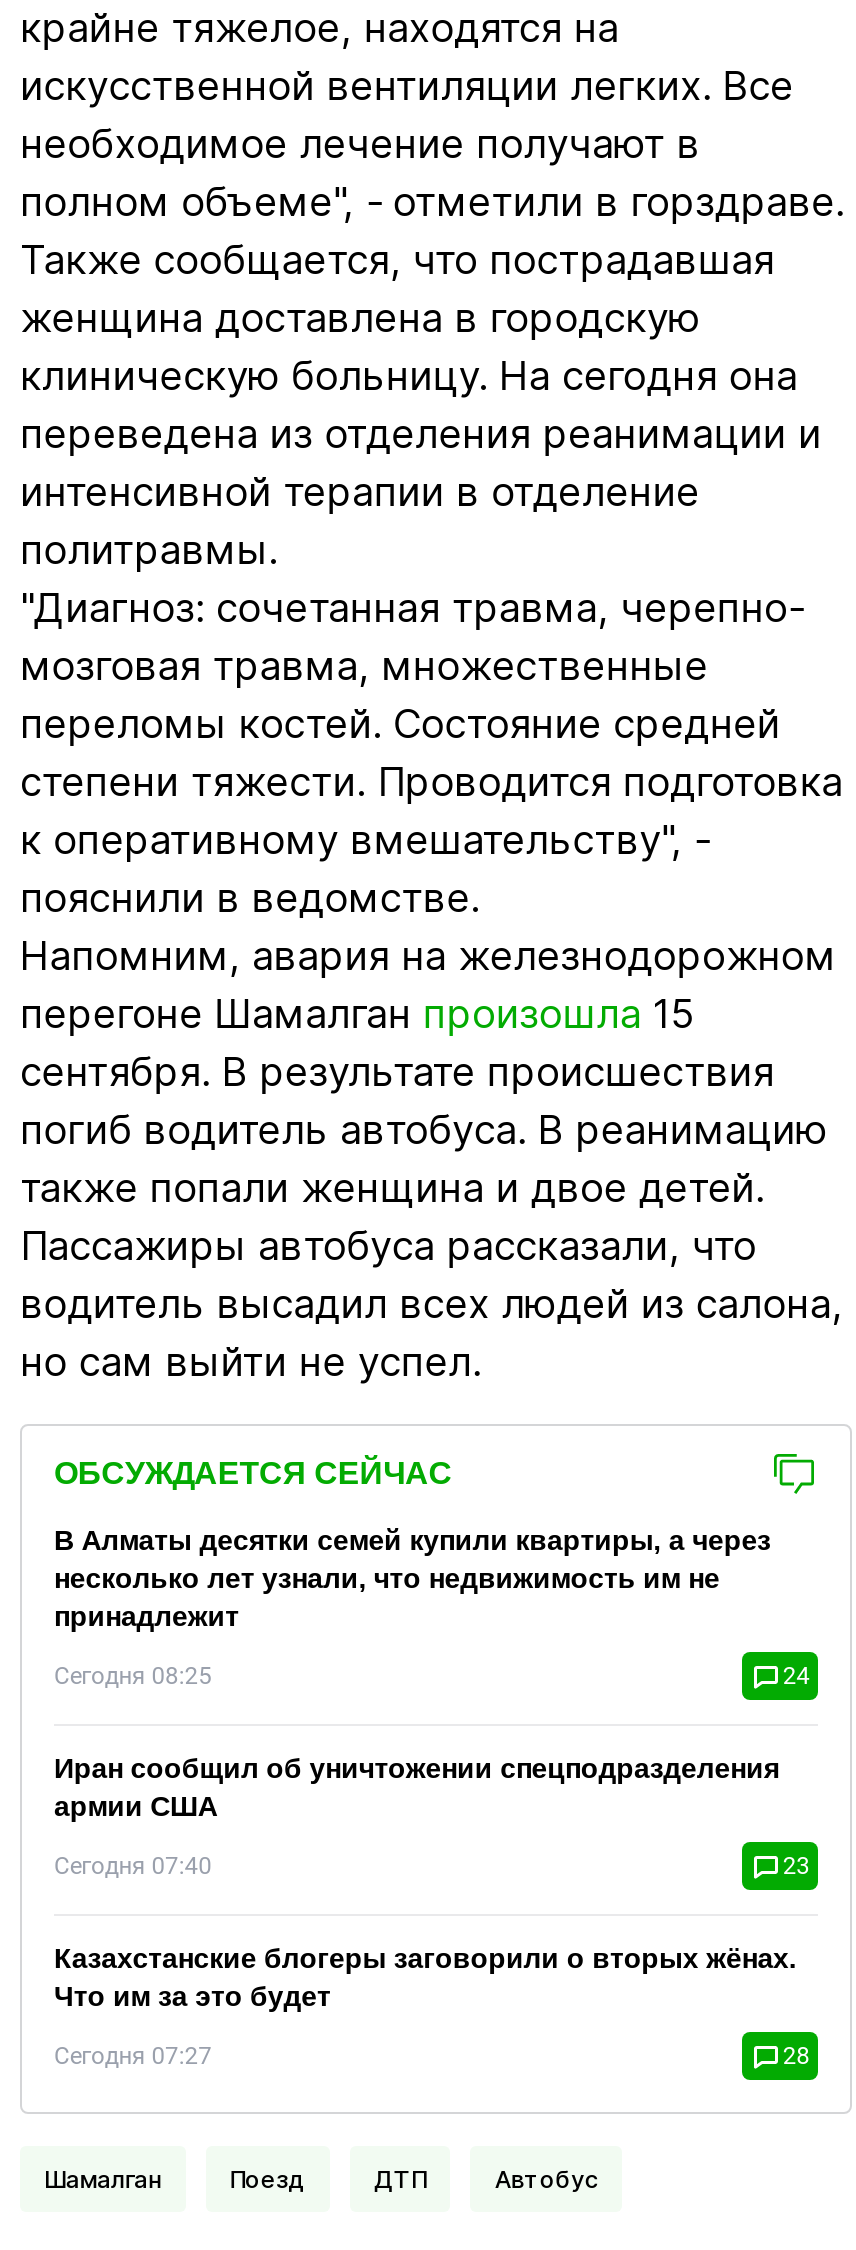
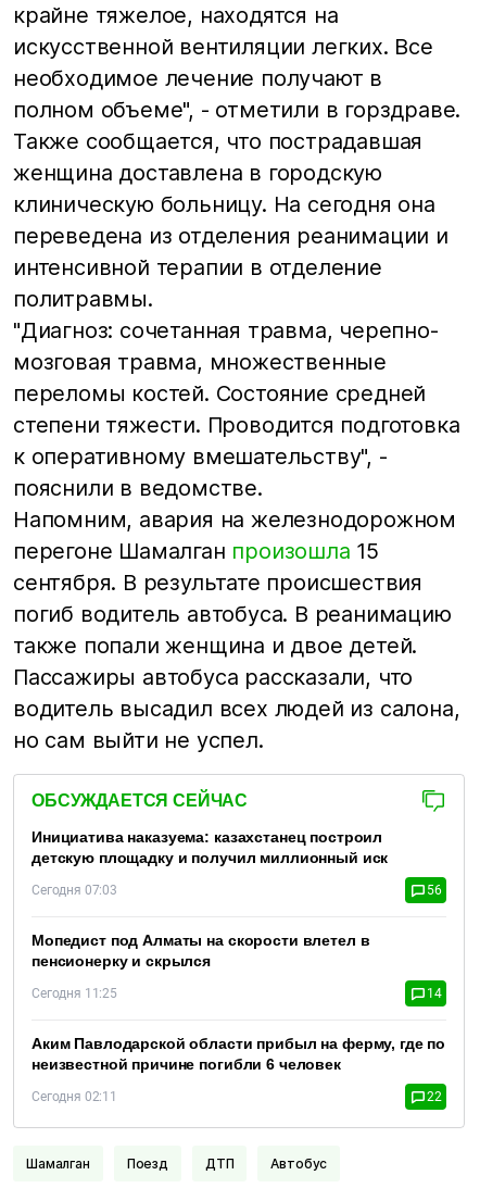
- В Алматы десятки семей купили квартиры, а через
- несколько лет узнали, что недвижимость им не
- принадлежит
+ Инициатива наказуема: казахстанец построил
+ детскую площадку и получил миллионный иск

- Сегодня 08:25
- 24
+ Сегодня 07:03
+ 56

- Иран сообщил об уничтожении спецподразделения
- армии США
+ Мопедист под Алматы на скорости влетел в
+ пенсионерку и скрылся

- Сегодня 07:40
- 23
+ Сегодня 11:25
+ 14

- Казахстанские блогеры заговорили о вторых жёнах.
- Что им за это будет
+ Аким Павлодарской области прибыл на ферму, где по
+ неизвестной причине погибли 6 человек

- Сегодня 07:27
- 28
+ Сегодня 02:11
+ 22
